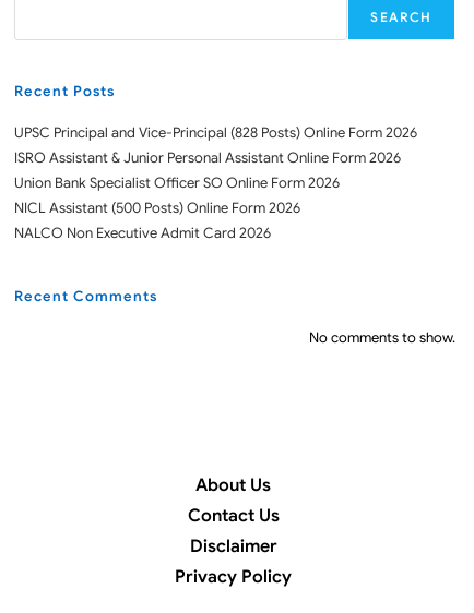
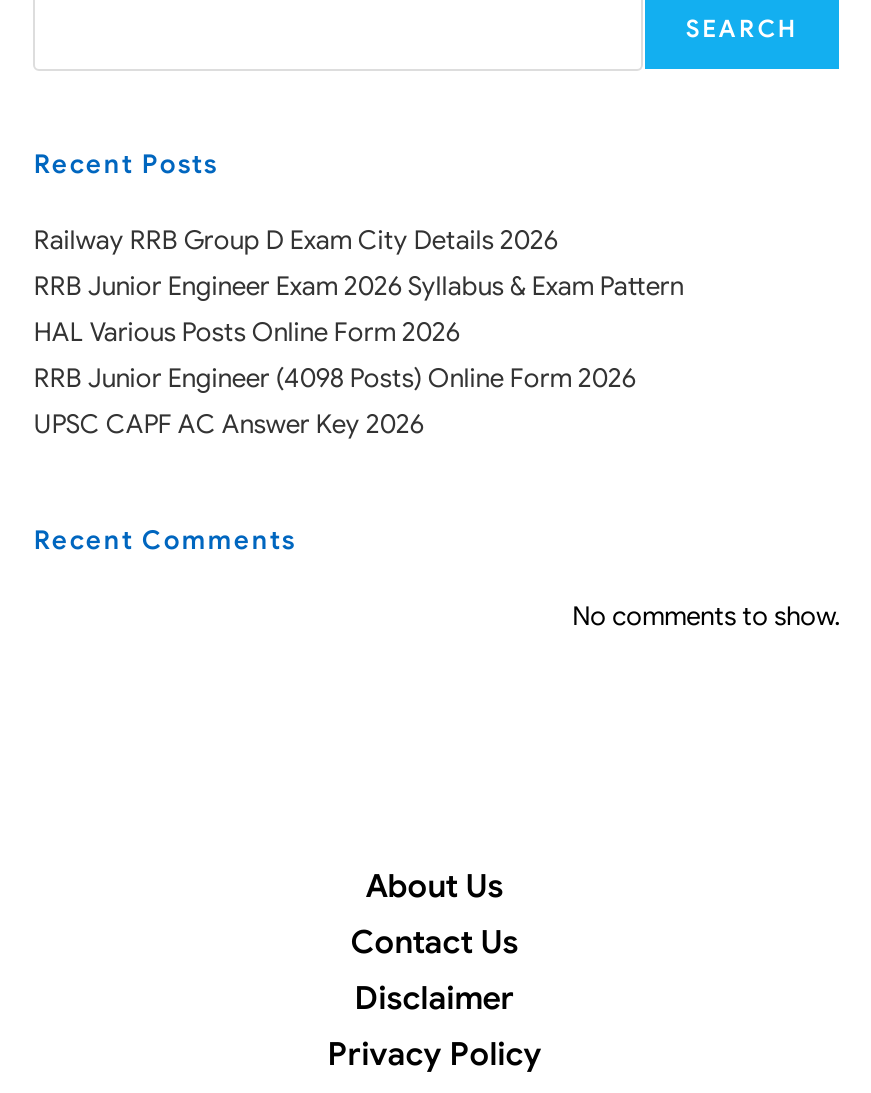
- UPSC Principal and Vice-Principal (828 Posts) Online Form 2026
- ISRO Assistant & Junior Personal Assistant Online Form 2026
- Union Bank Specialist Officer SO Online Form 2026
- NICL Assistant (500 Posts) Online Form 2026
- NALCO Non Executive Admit Card 2026
+ Railway RRB Group D Exam City Details 2026
+ RRB Junior Engineer Exam 2026 Syllabus & Exam Pattern
+ HAL Various Posts Online Form 2026
+ RRB Junior Engineer (4098 Posts) Online Form 2026
+ UPSC CAPF AC Answer Key 2026
